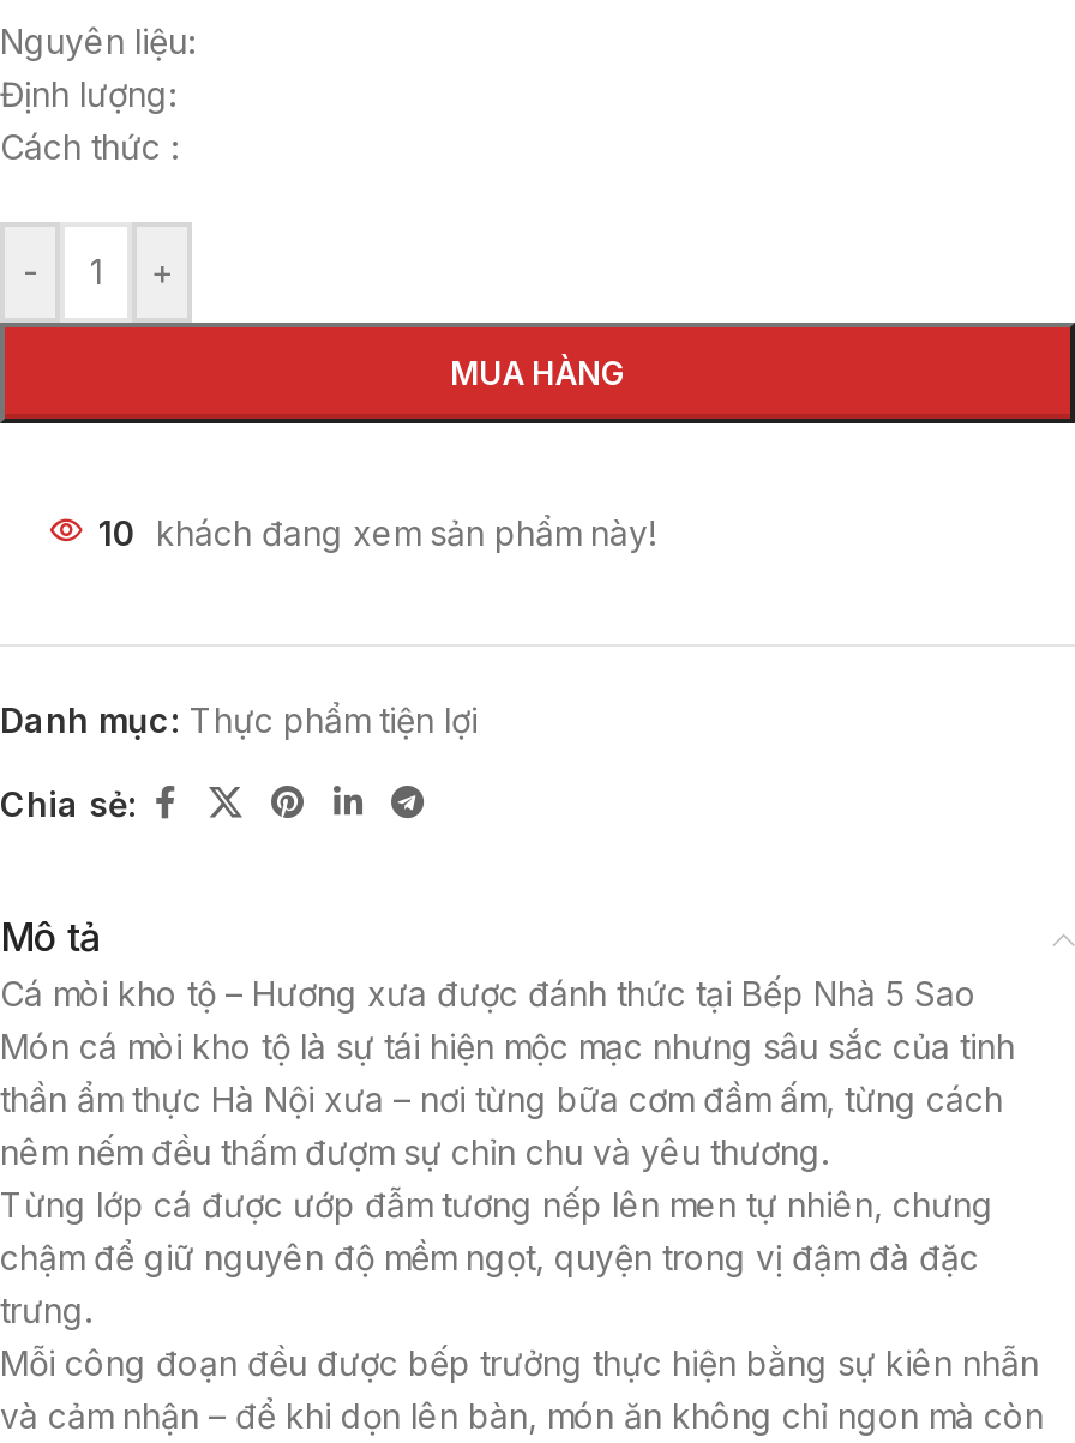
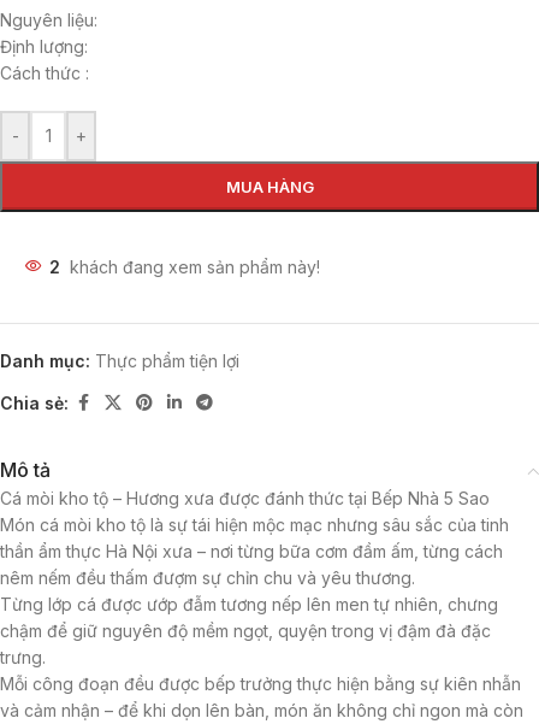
- 10 khách đang xem sản phẩm này!
+ 2 khách đang xem sản phẩm này!
